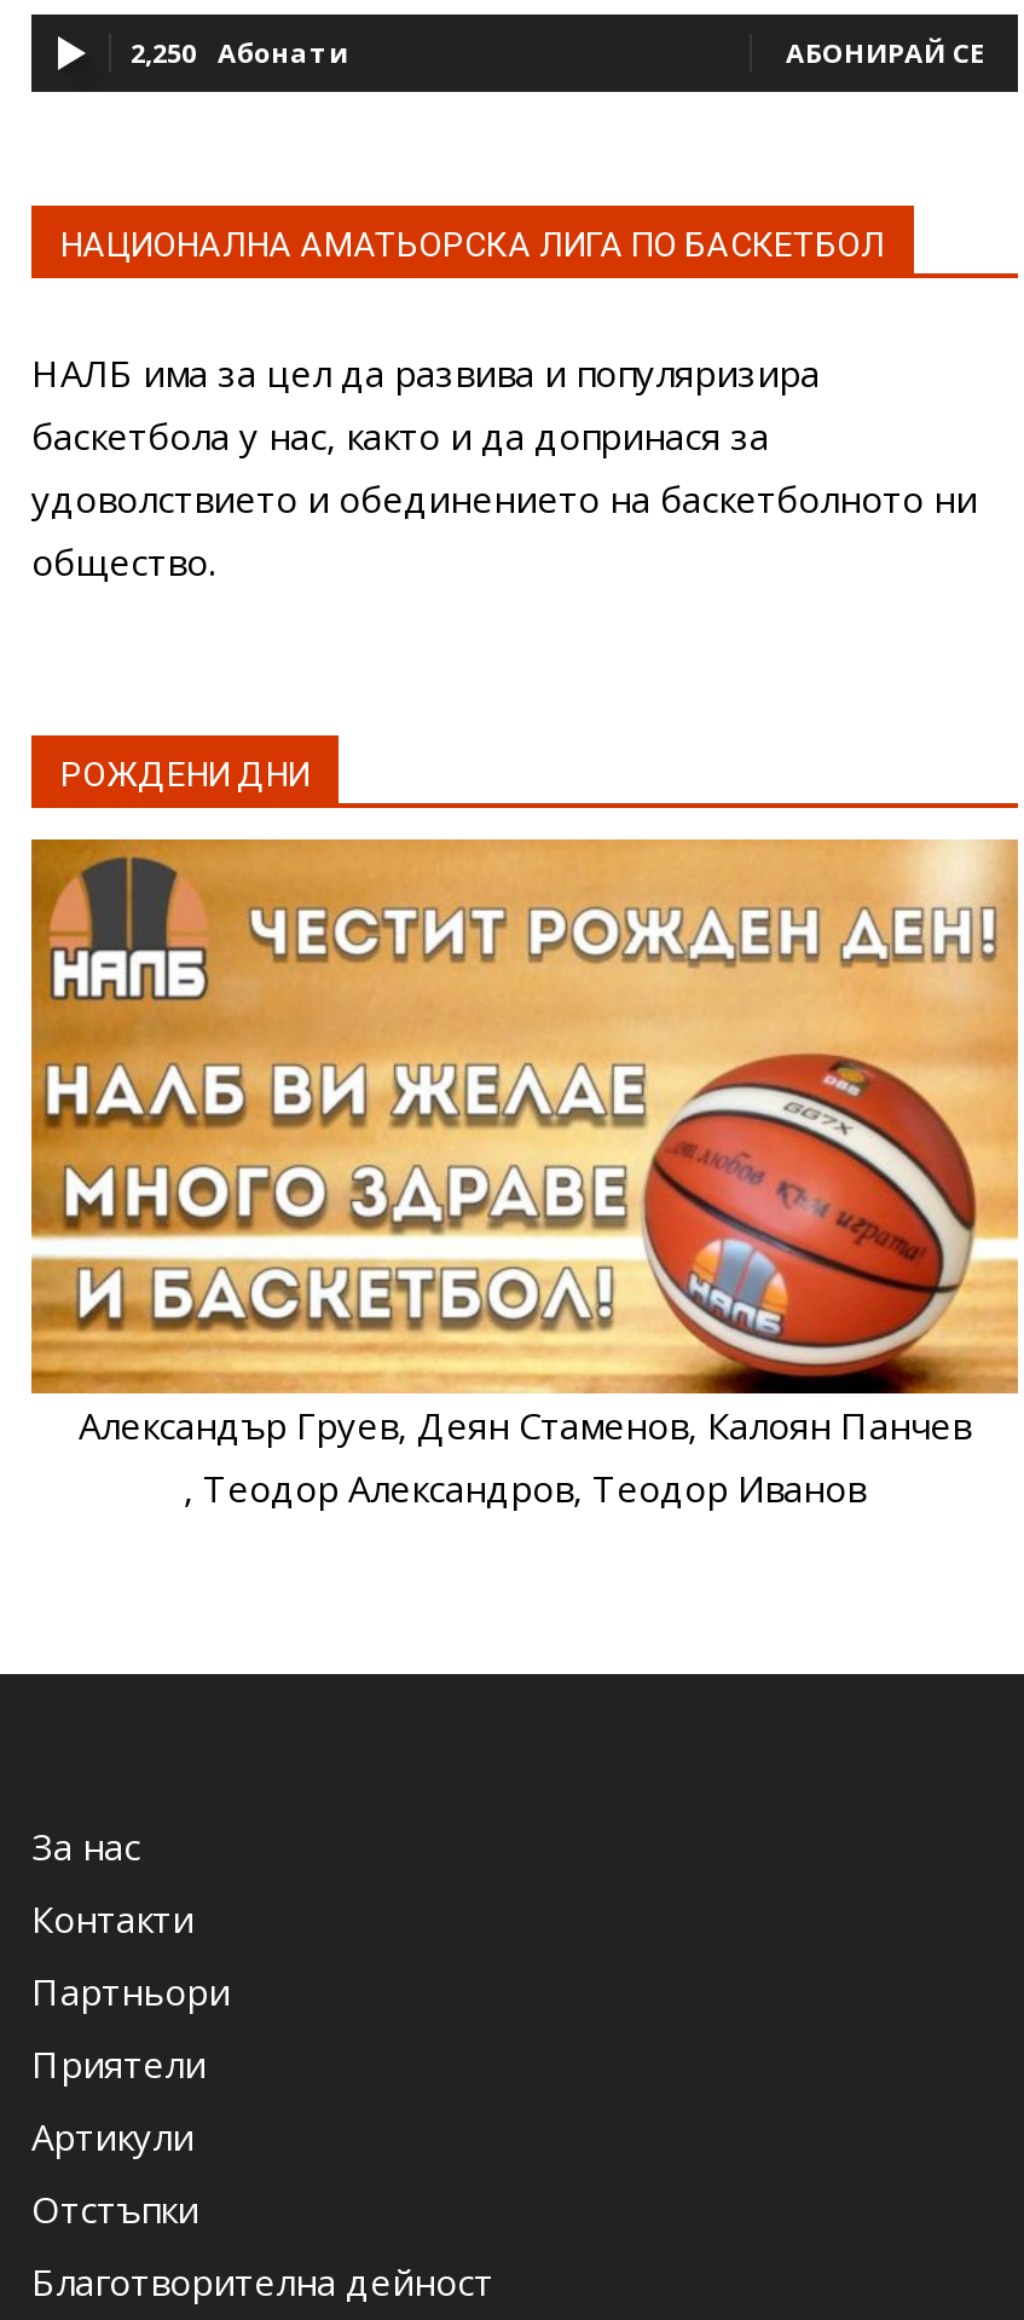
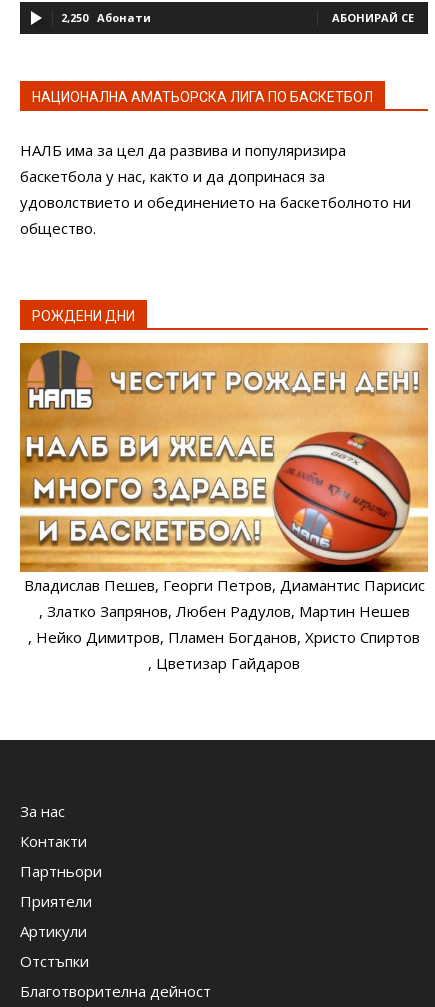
- Александър Груев, Деян Стаменов, Калоян Панчев
- , Теодор Александров, Теодор Иванов
+ Владислав Пешев, Георги Петров, Диамантис Парисис
+ , Златко Запрянов, Любен Радулов, Мартин Нешев
+ , Нейко Димитров, Пламен Богданов, Христо Спиртов
+ , Цветизар Гайдаров
